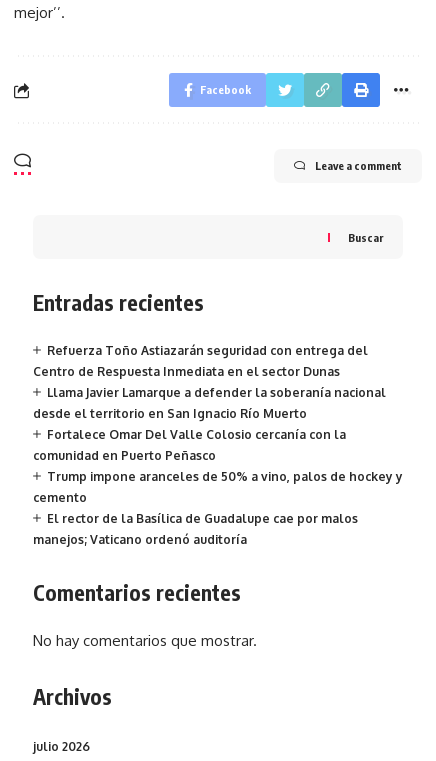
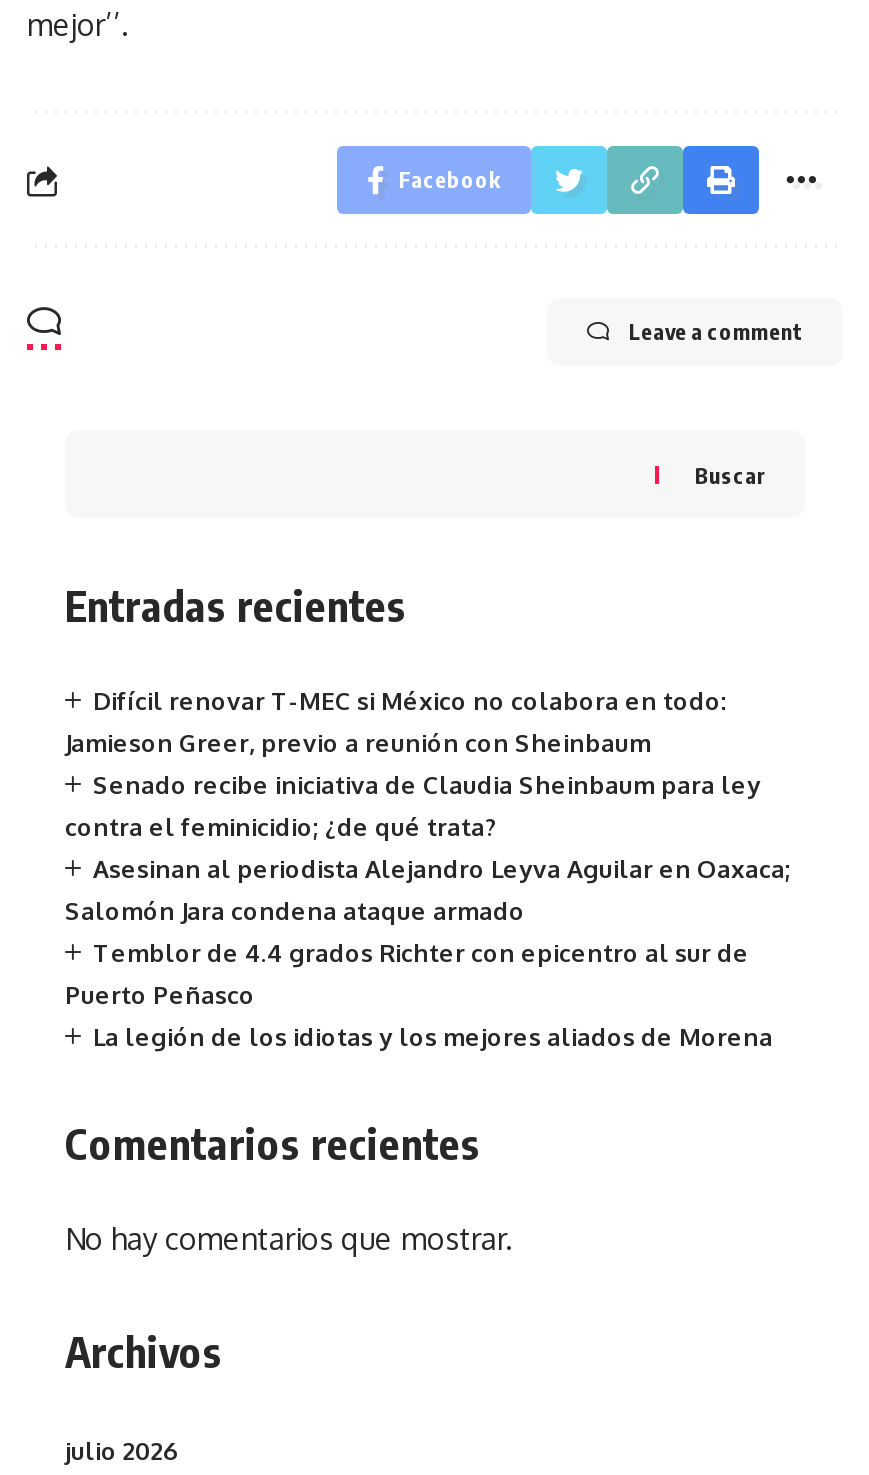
- Refuerza Toño Astiazarán seguridad con entrega del
- Centro de Respuesta Inmediata en el sector Dunas
- Llama Javier Lamarque a defender la soberanía nacional
- desde el territorio en San Ignacio Río Muerto
- Fortalece Omar Del Valle Colosio cercanía con la
- comunidad en Puerto Peñasco
- Trump impone aranceles de 50% a vino, palos de hockey y
- cemento
- El rector de la Basílica de Guadalupe cae por malos
- manejos; Vaticano ordenó auditoría
+ Difícil renovar T-MEC si México no colabora en todo:
+ Jamieson Greer, previo a reunión con Sheinbaum
+ Senado recibe iniciativa de Claudia Sheinbaum para ley
+ contra el feminicidio; ¿de qué trata?
+ Asesinan al periodista Alejandro Leyva Aguilar en Oaxaca;
+ Salomón Jara condena ataque armado
+ Temblor de 4.4 grados Richter con epicentro al sur de
+ Puerto Peñasco
+ La legión de los idiotas y los mejores aliados de Morena
